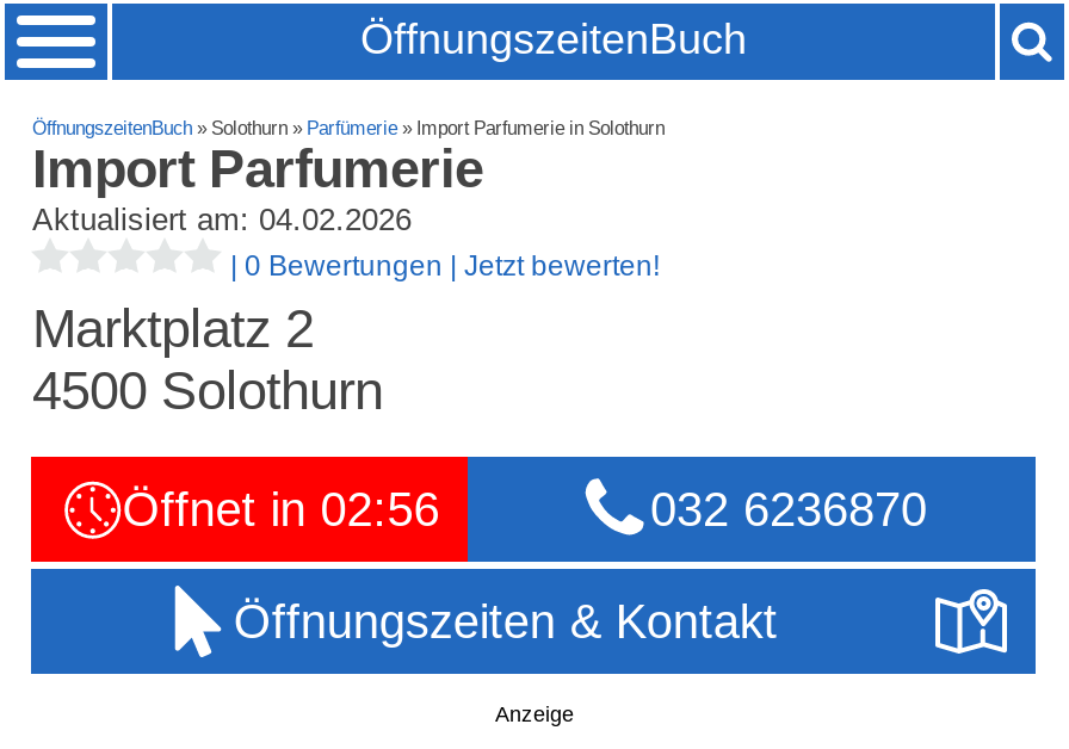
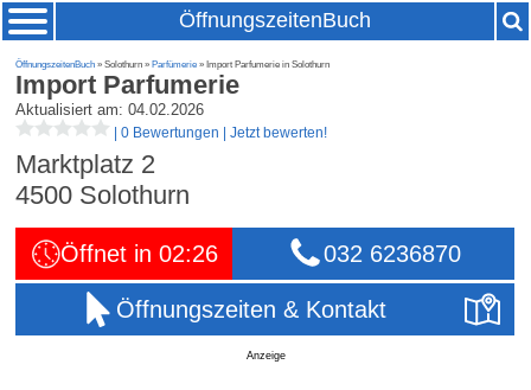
- Öffnet in 02:56
+ Öffnet in 02:26
